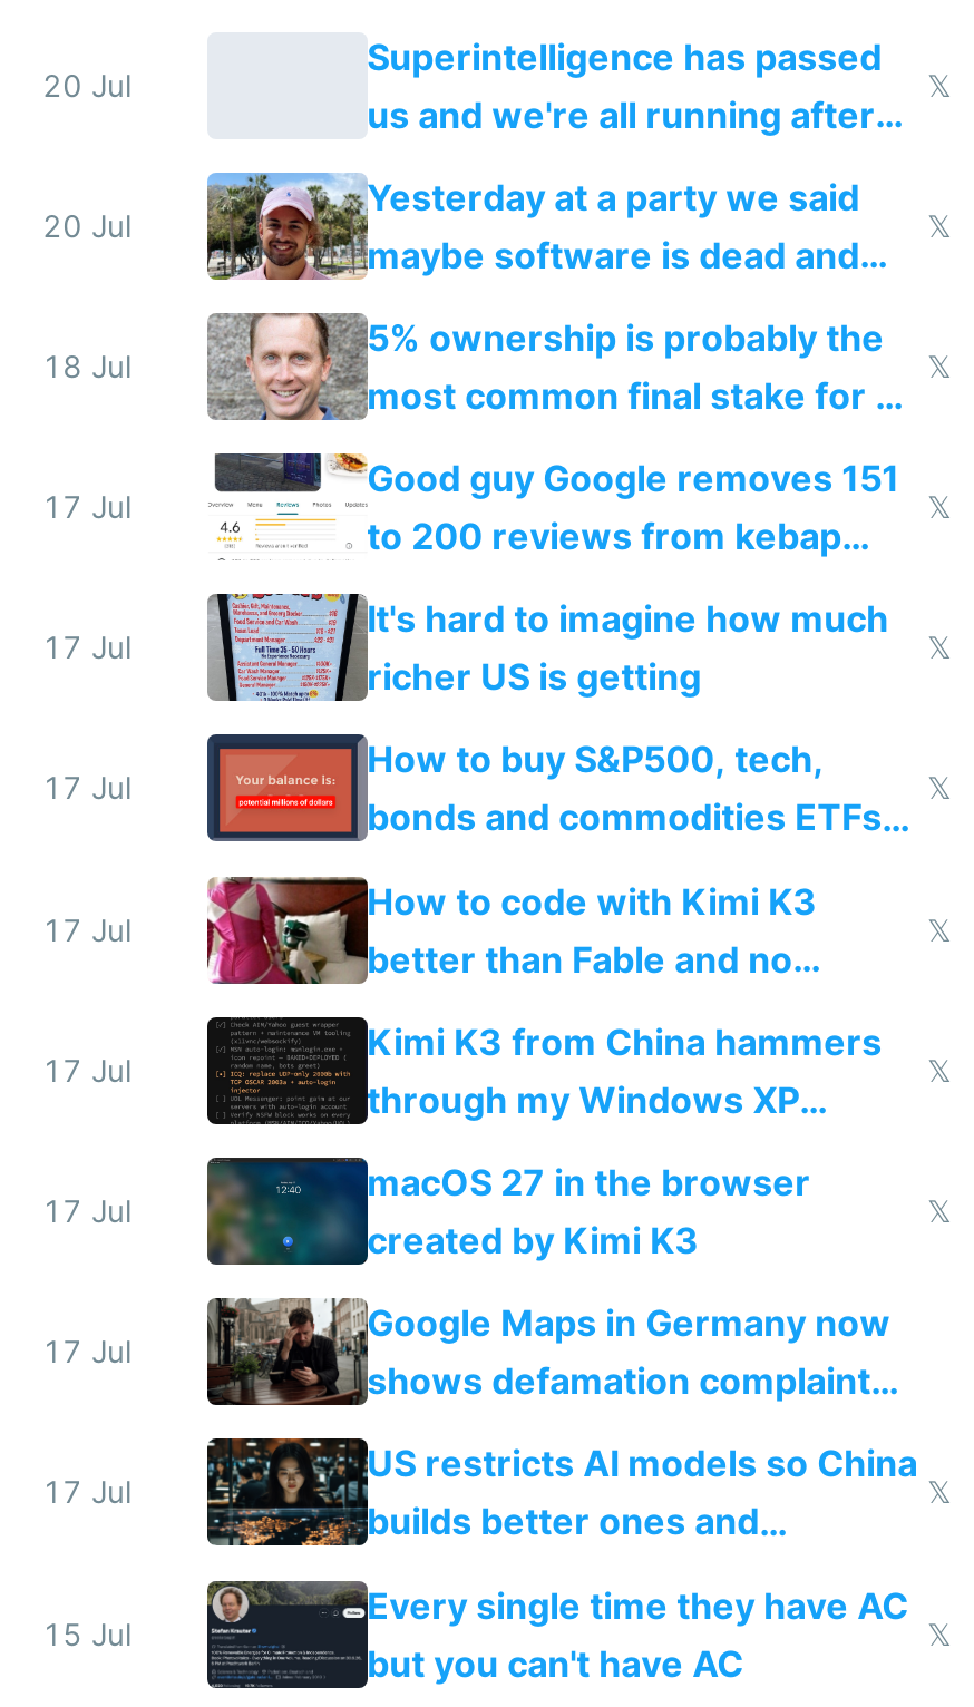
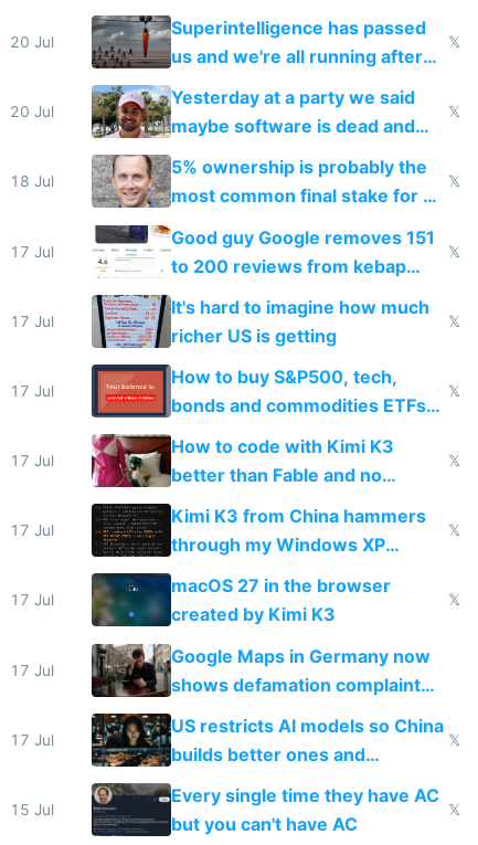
+ [image]
